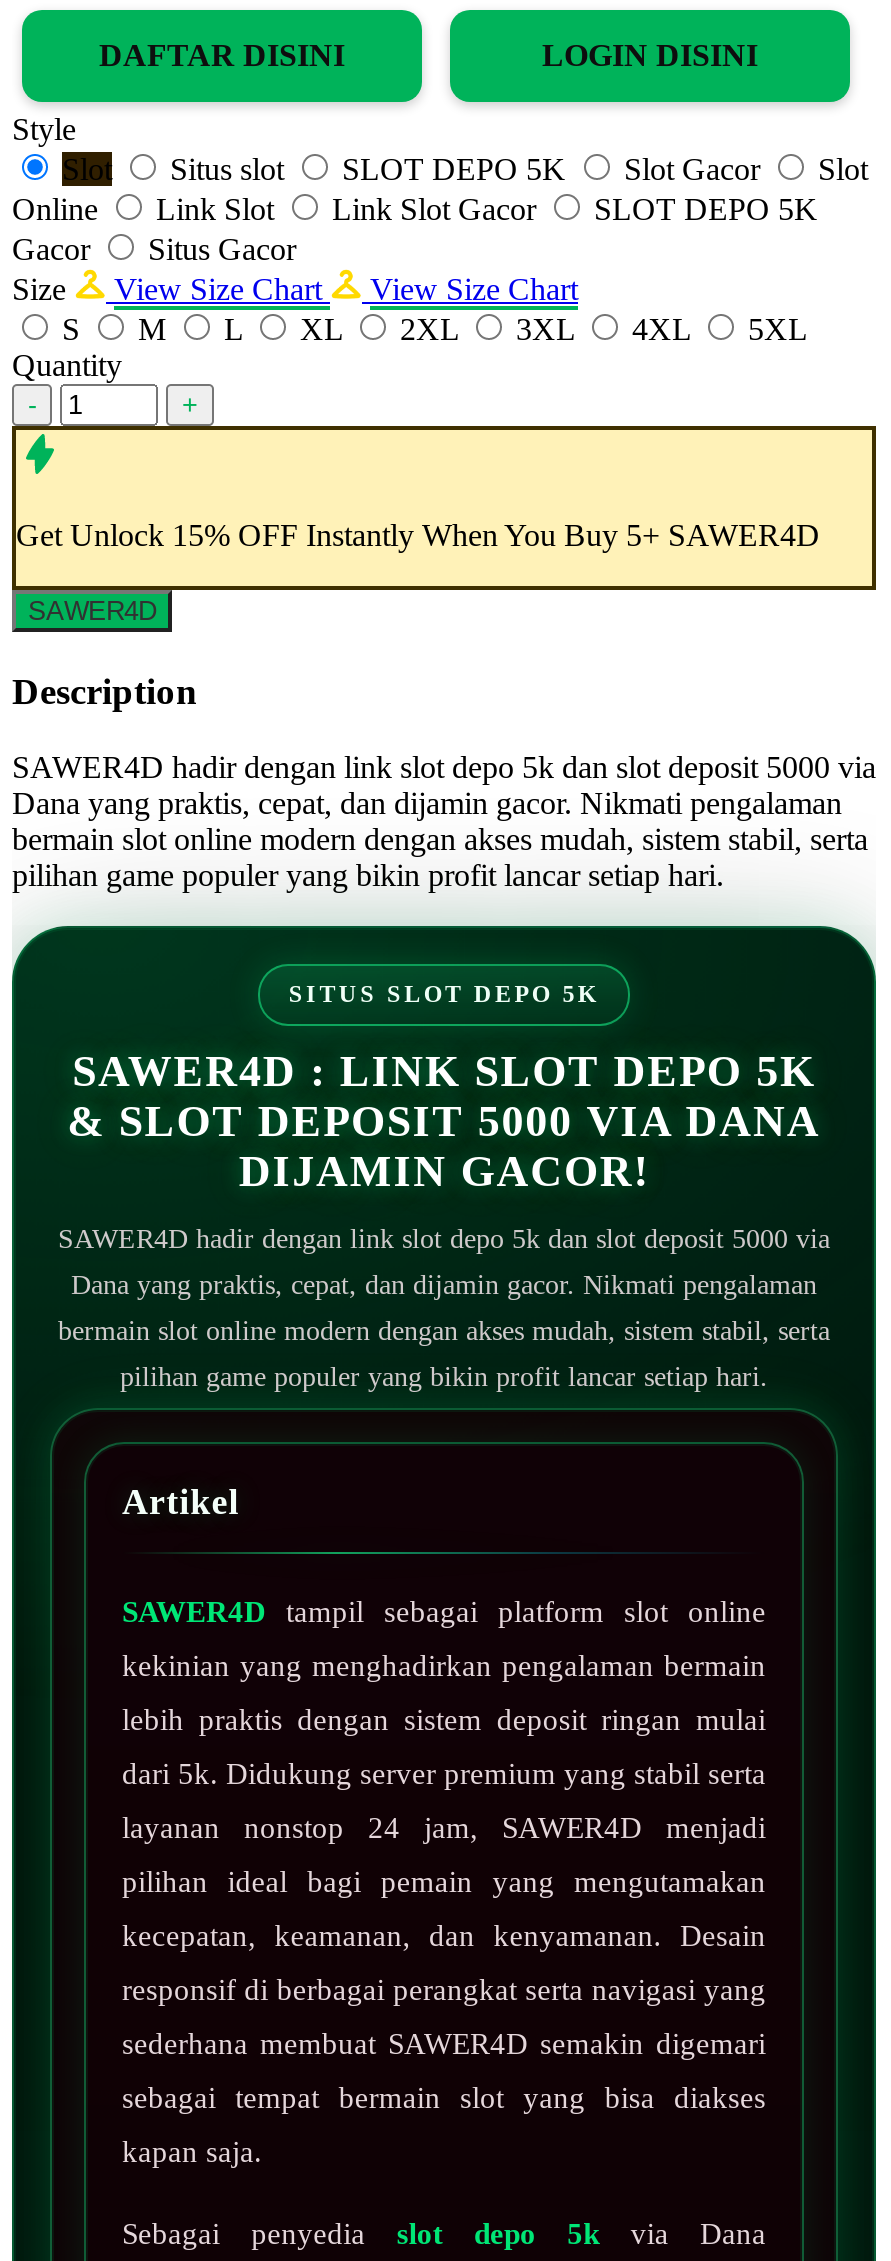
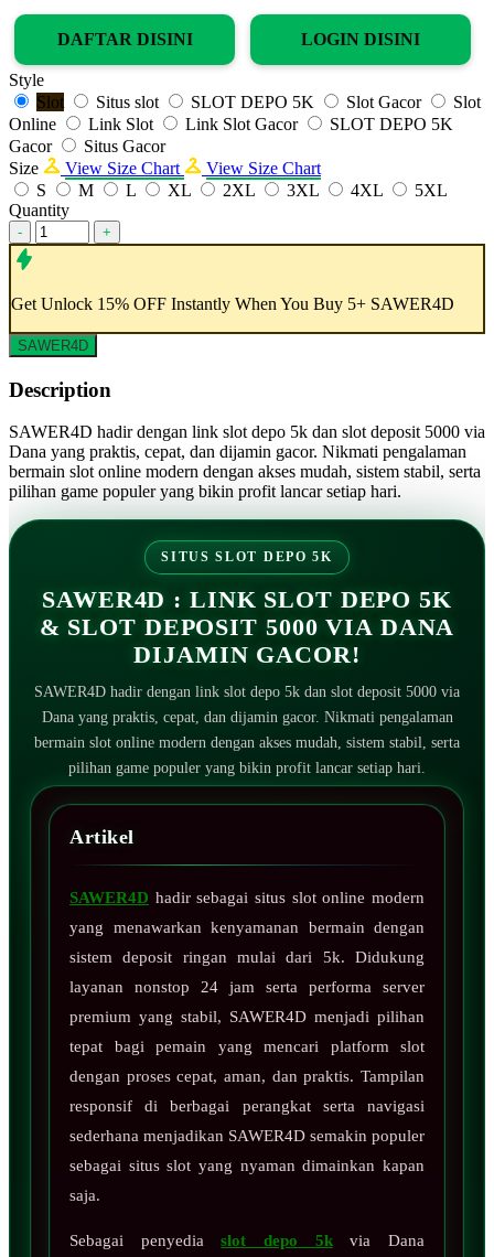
- SAWER4D tampil sebagai platform slot online
+ SAWER4D hadir sebagai situs slot online modern

- kekinian yang menghadirkan pengalaman bermain
+ yang menawarkan kenyamanan bermain dengan

- lebih praktis dengan sistem deposit ringan mulai
+ sistem deposit ringan mulai dari 5k. Didukung

- dari 5k. Didukung server premium yang stabil serta
+ layanan nonstop 24 jam serta performa server

- layanan nonstop 24 jam, SAWER4D menjadi
+ premium yang stabil, SAWER4D menjadi pilihan

- pilihan ideal bagi pemain yang mengutamakan
+ tepat bagi pemain yang mencari platform slot

- kecepatan, keamanan, dan kenyamanan. Desain
+ dengan proses cepat, aman, dan praktis. Tampilan

- responsif di berbagai perangkat serta navigasi yang
+ responsif di berbagai perangkat serta navigasi

- sederhana membuat SAWER4D semakin digemari
+ sederhana menjadikan SAWER4D semakin populer

- sebagai tempat bermain slot yang bisa diakses
+ sebagai situs slot yang nyaman dimainkan kapan

- kapan saja.
+ saja.
